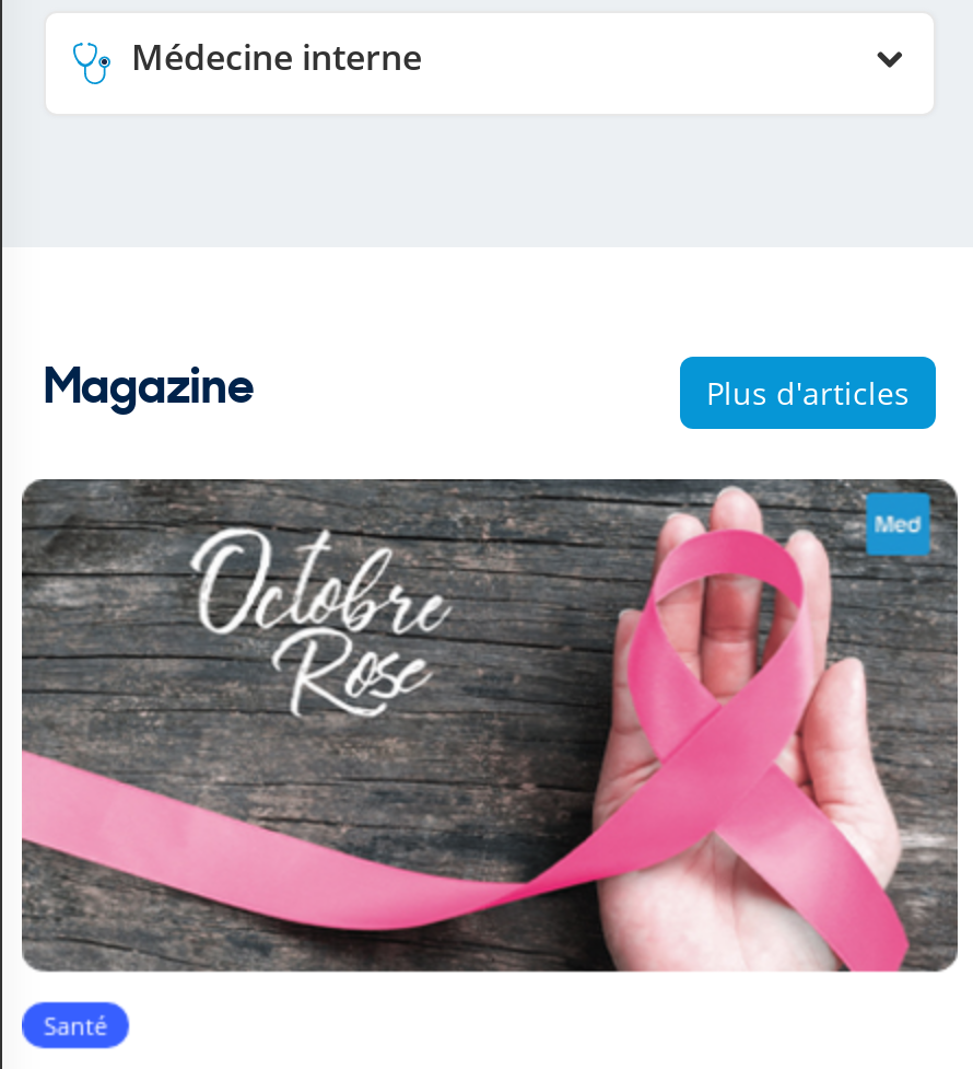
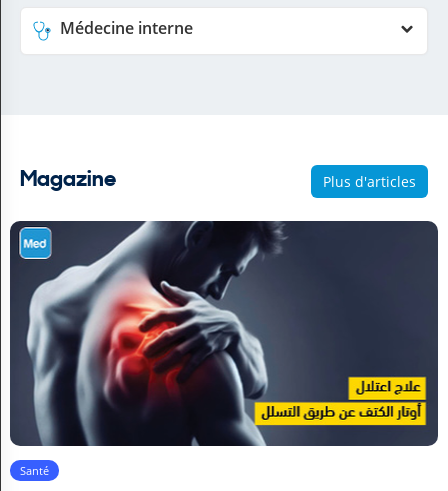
- [image]
+ [image]
